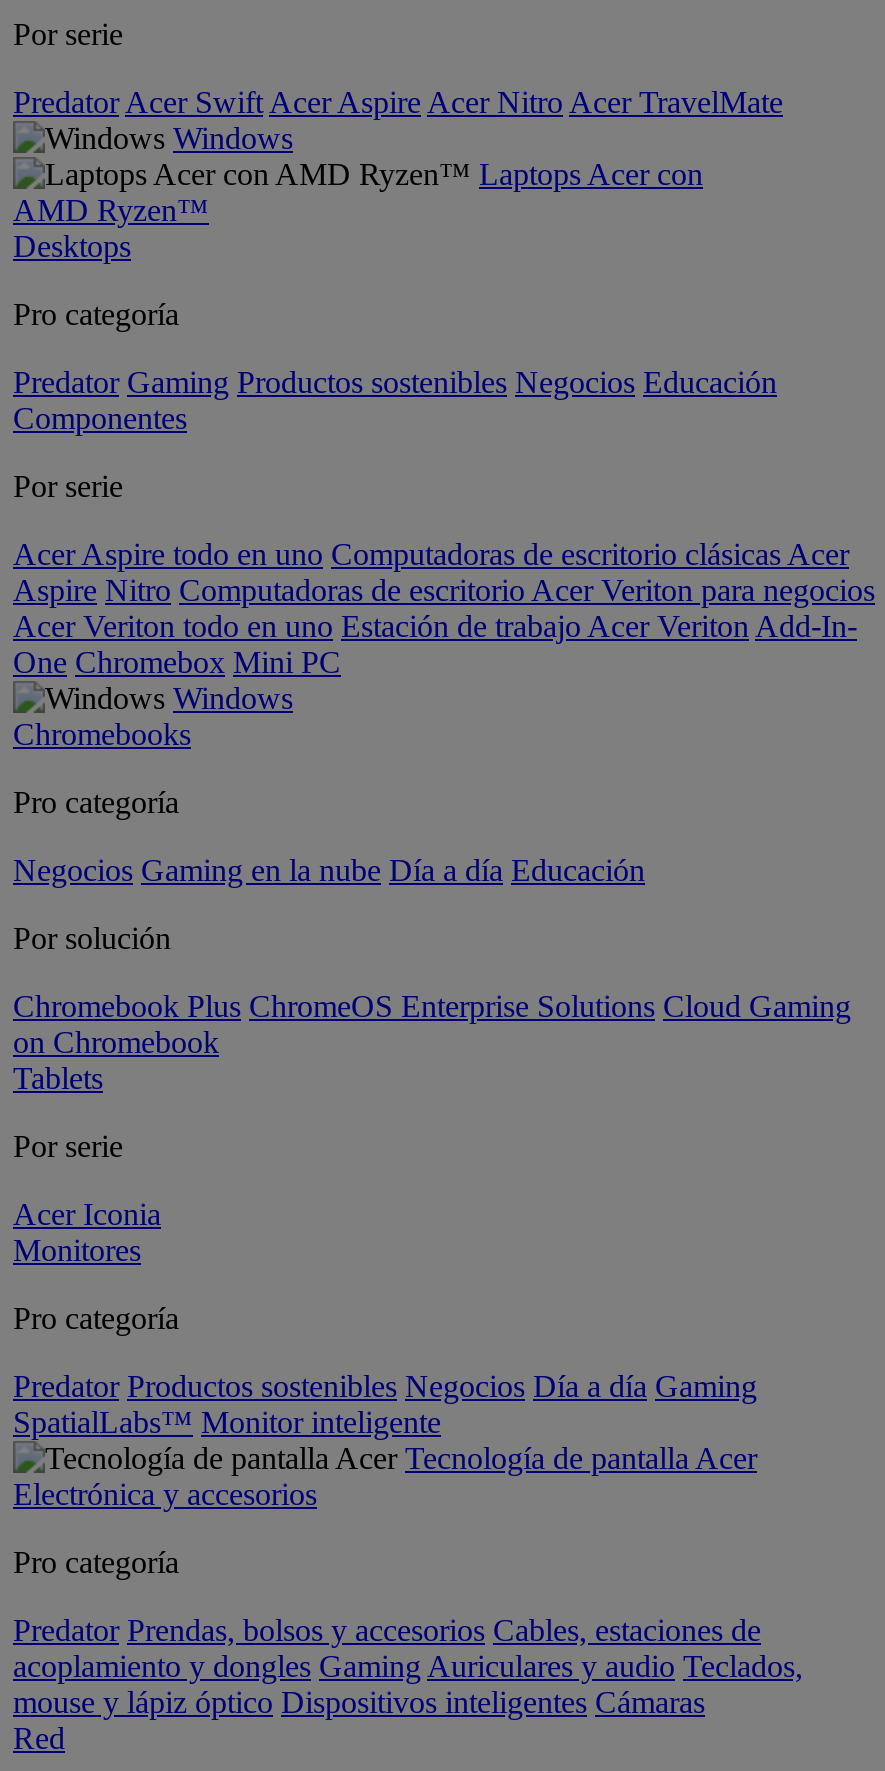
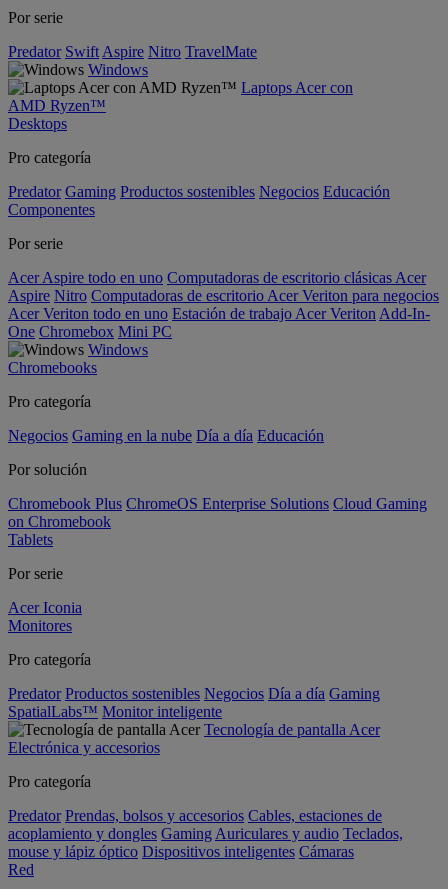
- Predator Acer Swift Acer Aspire Acer Nitro Acer TravelMate
+ Predator Swift Aspire Nitro TravelMate
